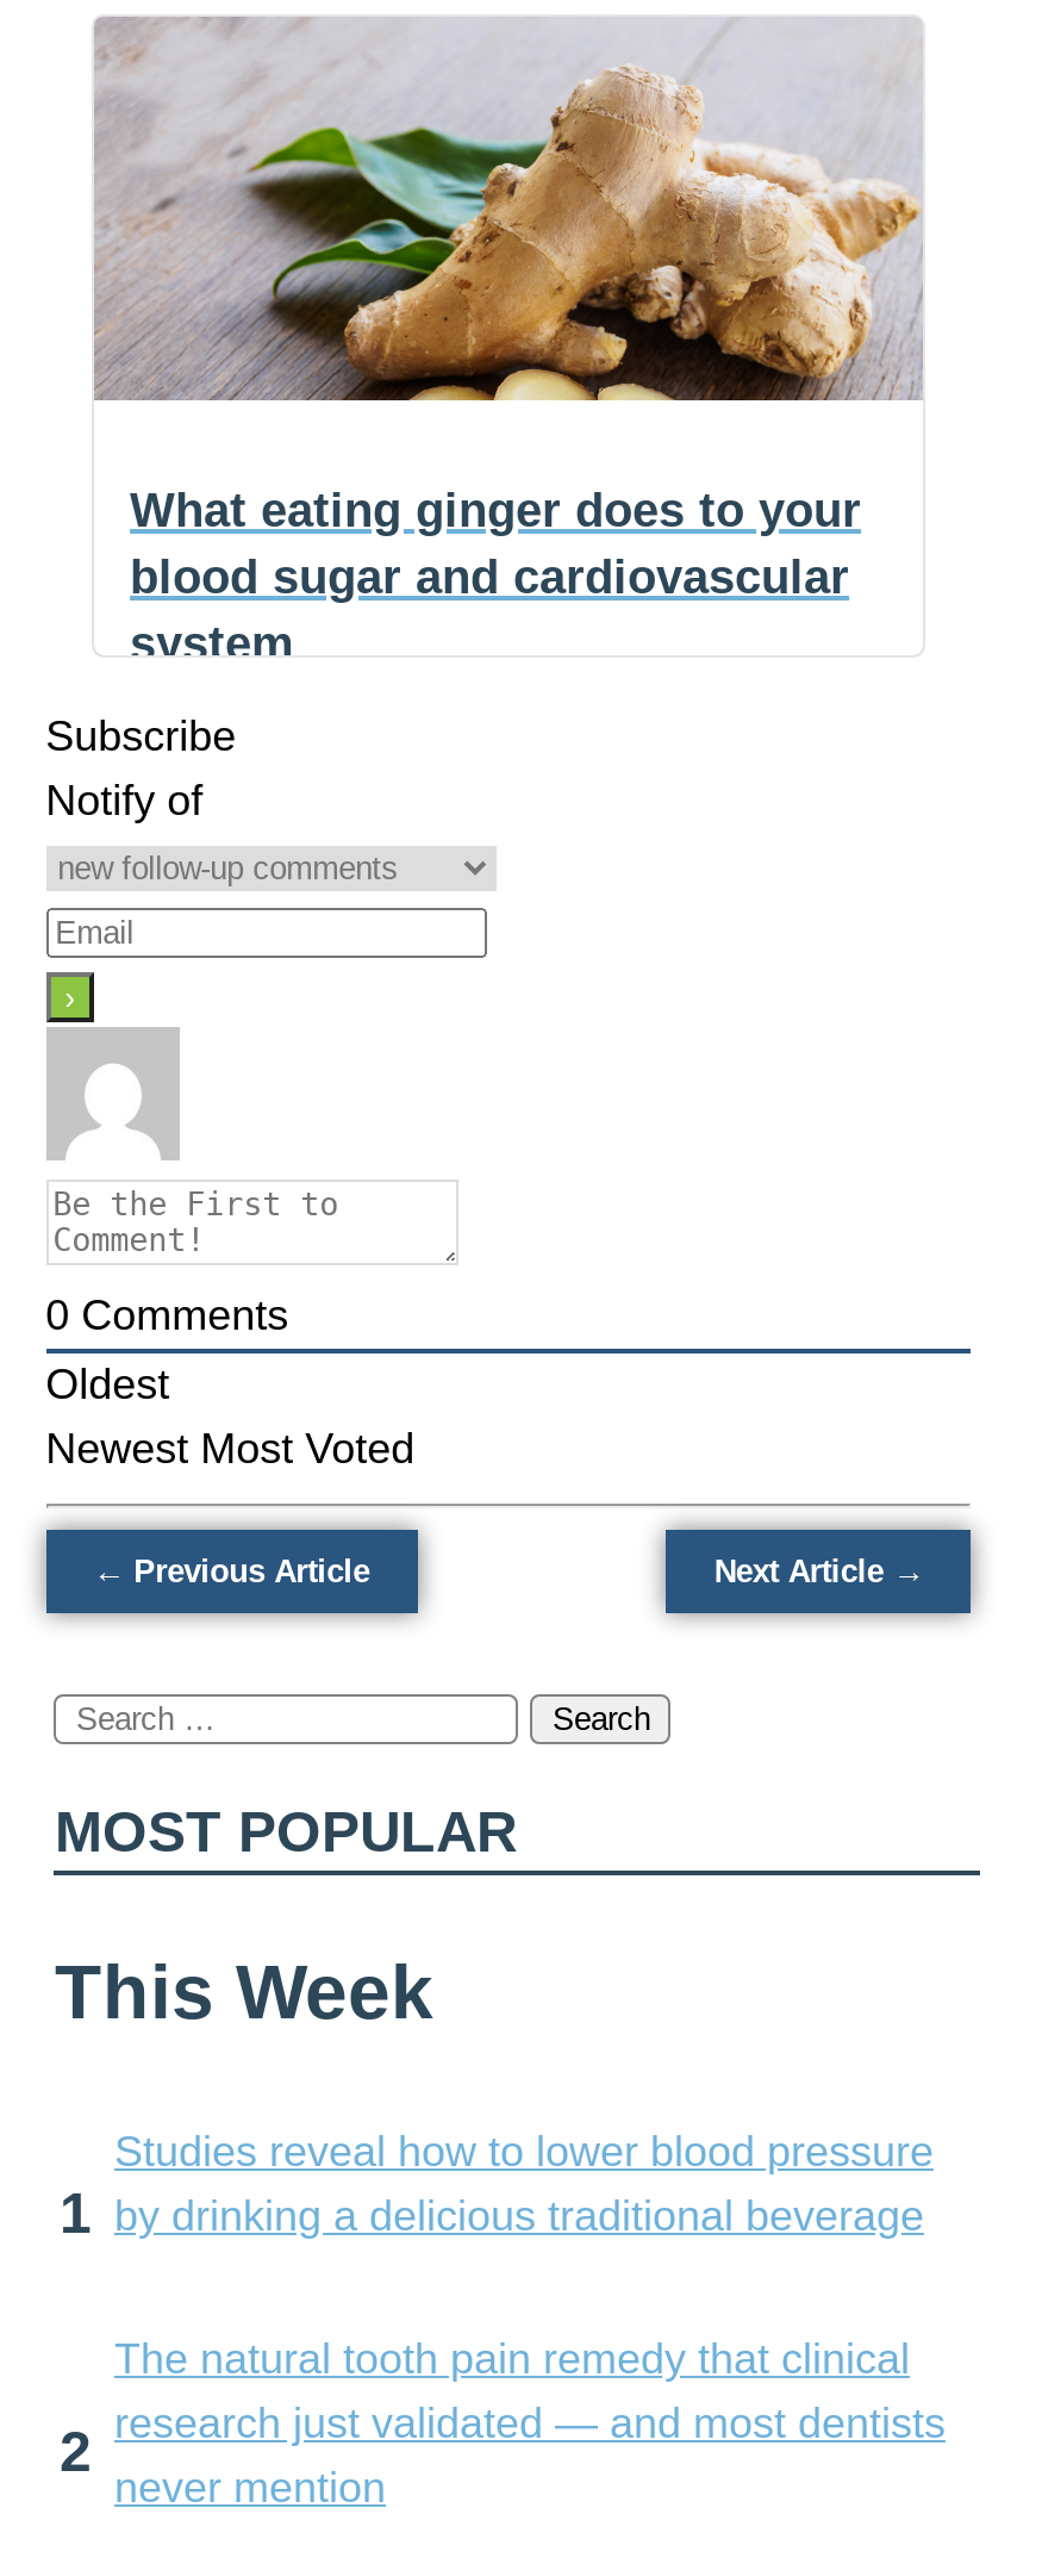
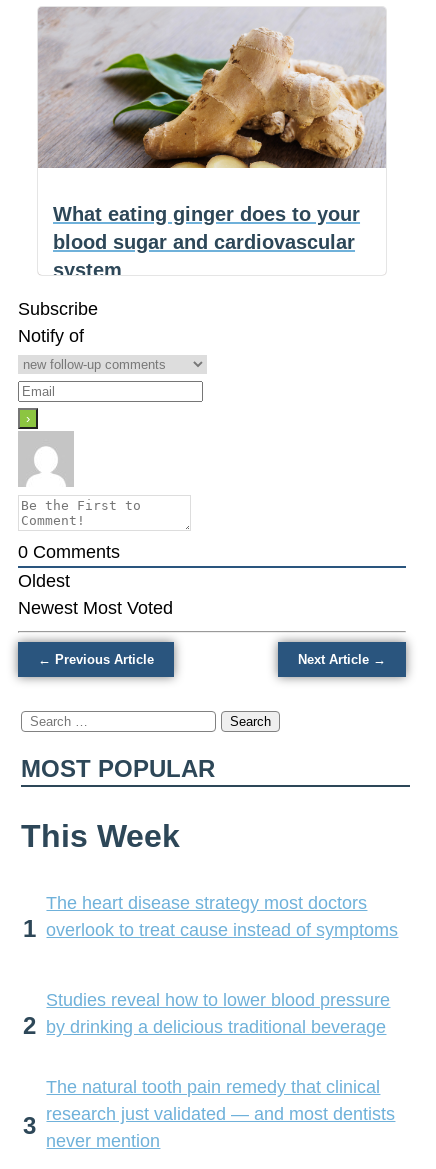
+ The heart disease strategy most doctors
+ overlook to treat cause instead of symptoms

+ 2

- 2 research just validated — and most dentists
+ 3 research just validated — and most dentists
